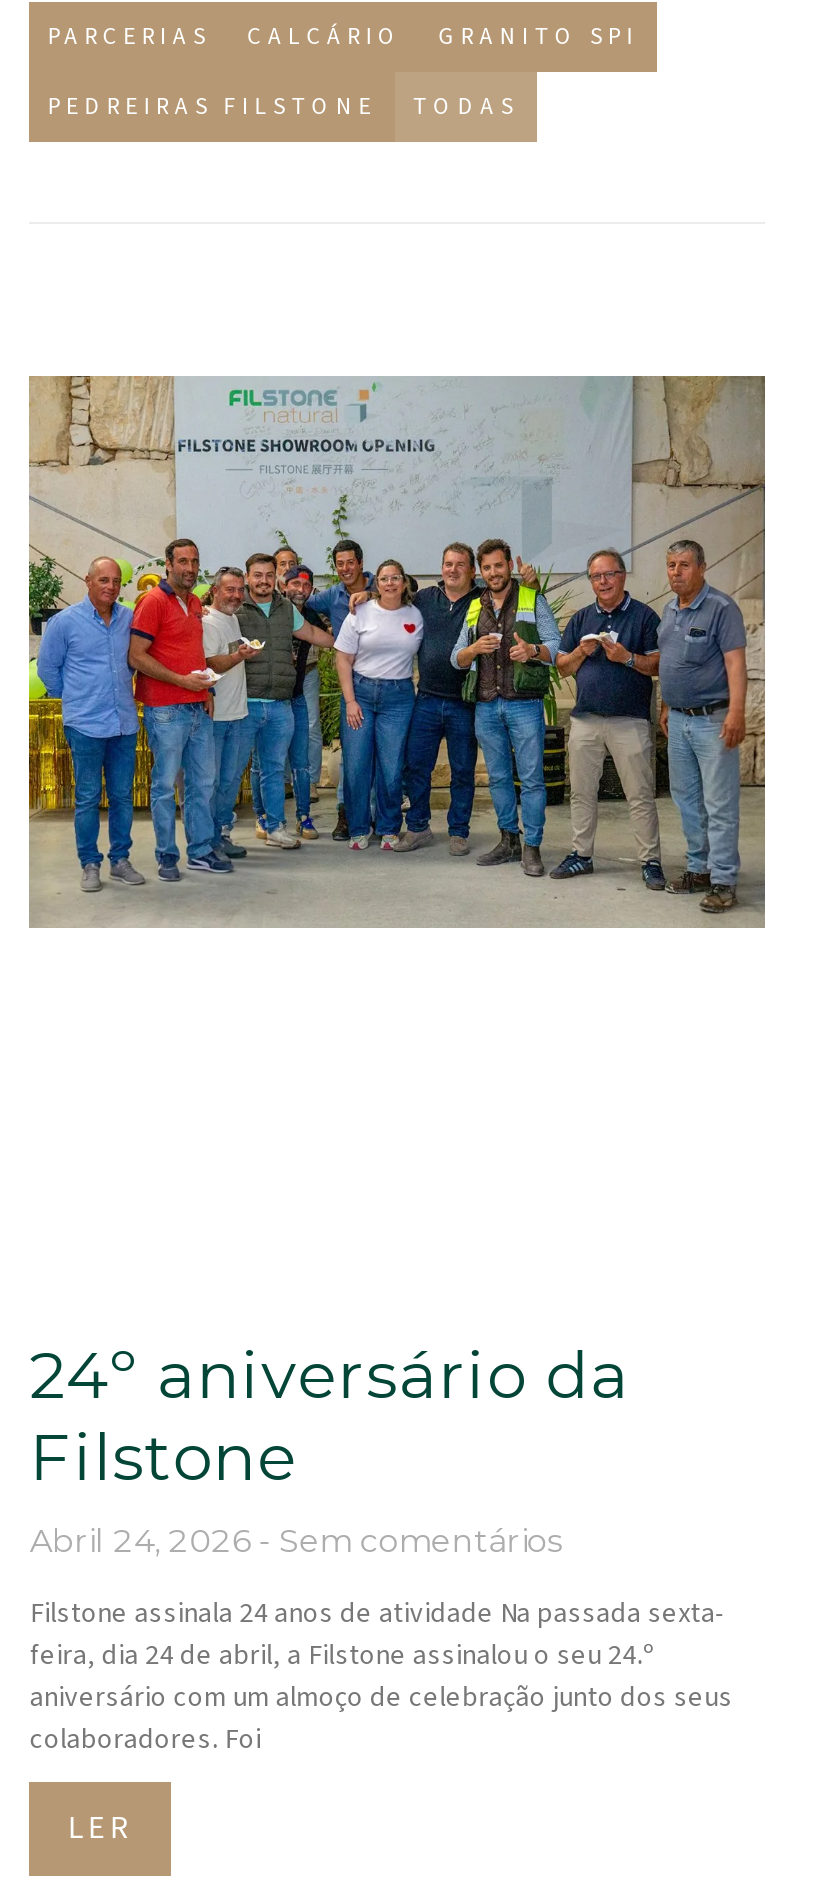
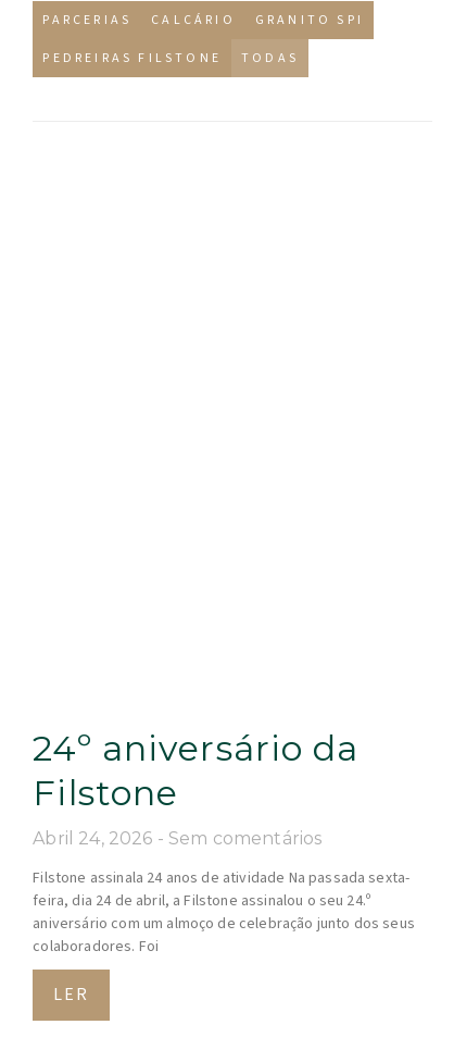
- [image]
